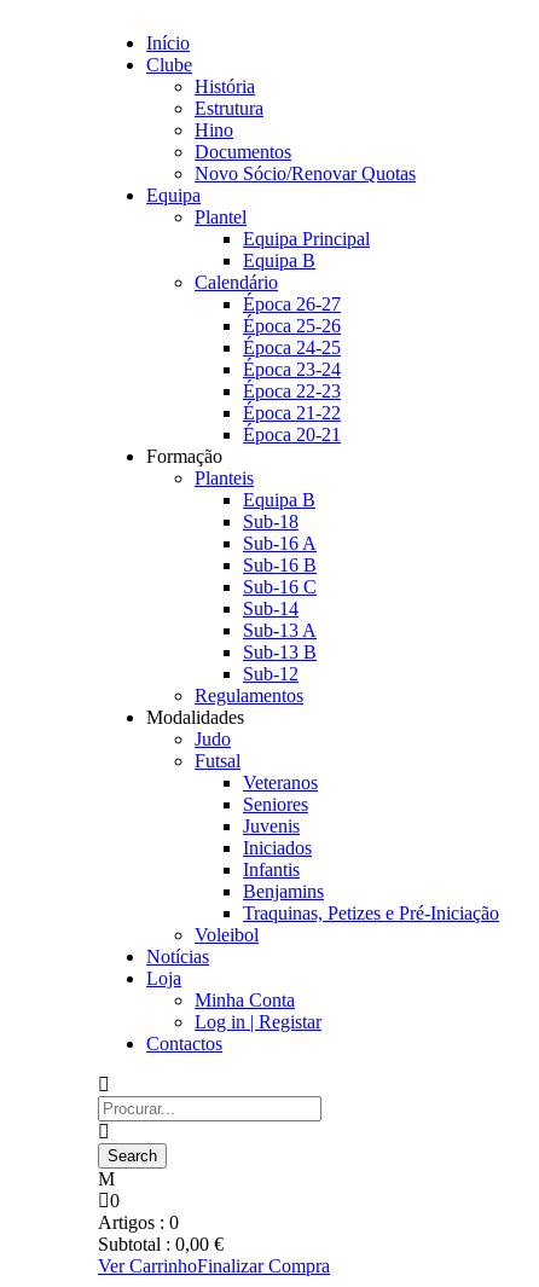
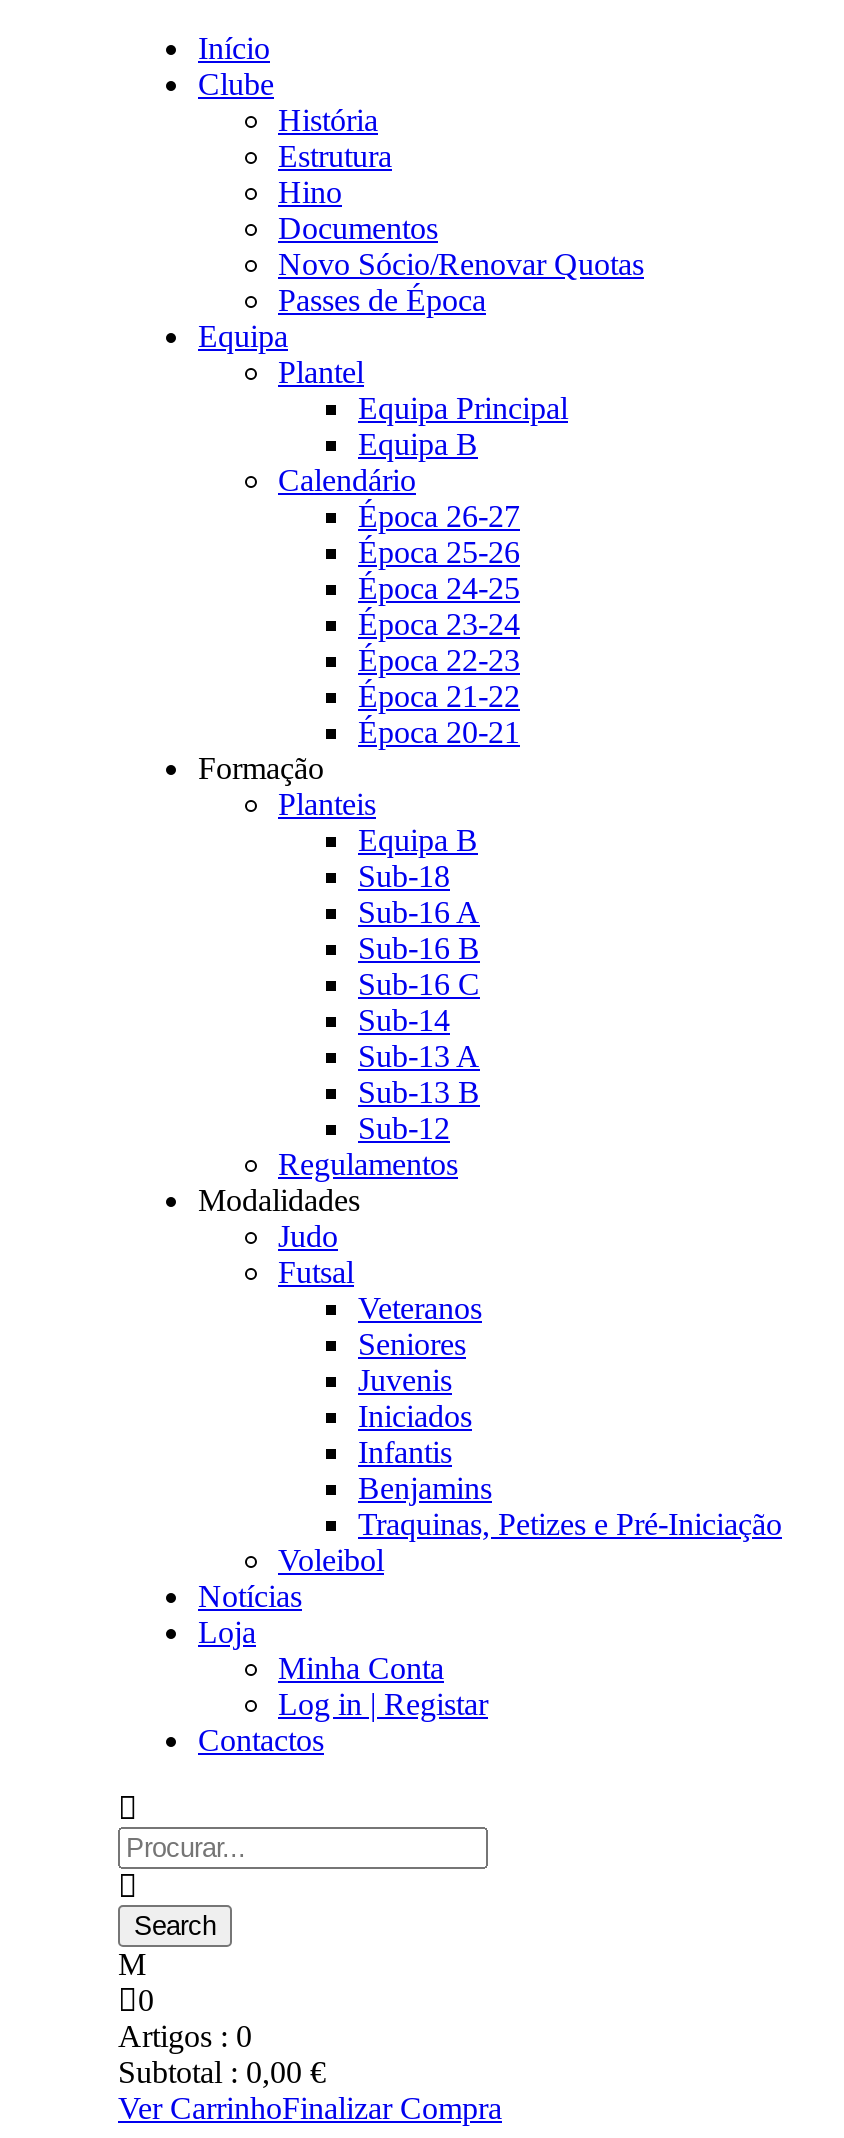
+ Passes de Época
